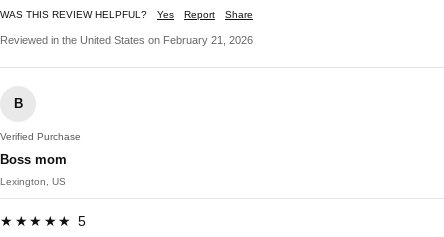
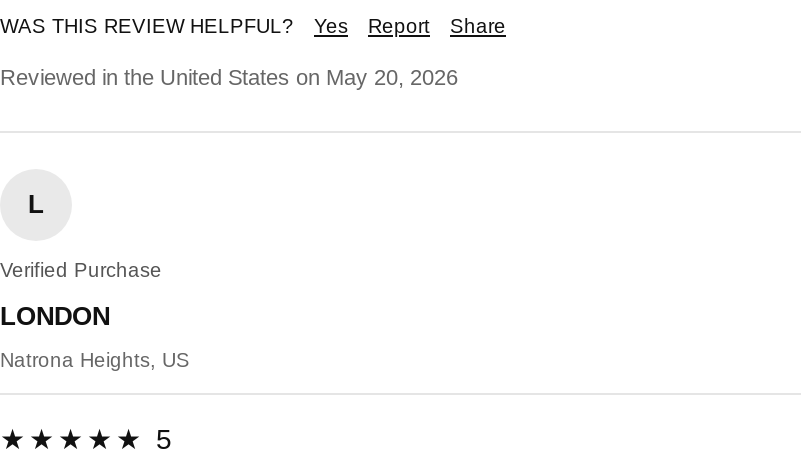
- Reviewed in the United States on February 21, 2026
+ Reviewed in the United States on May 20, 2026

- B
+ L

- Boss mom
+ LONDON

- Lexington, US
+ Natrona Heights, US
